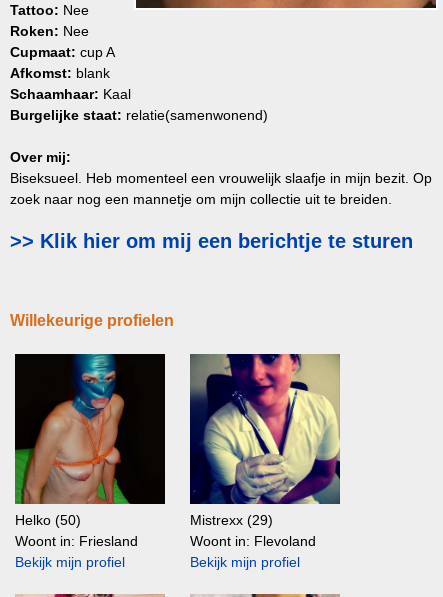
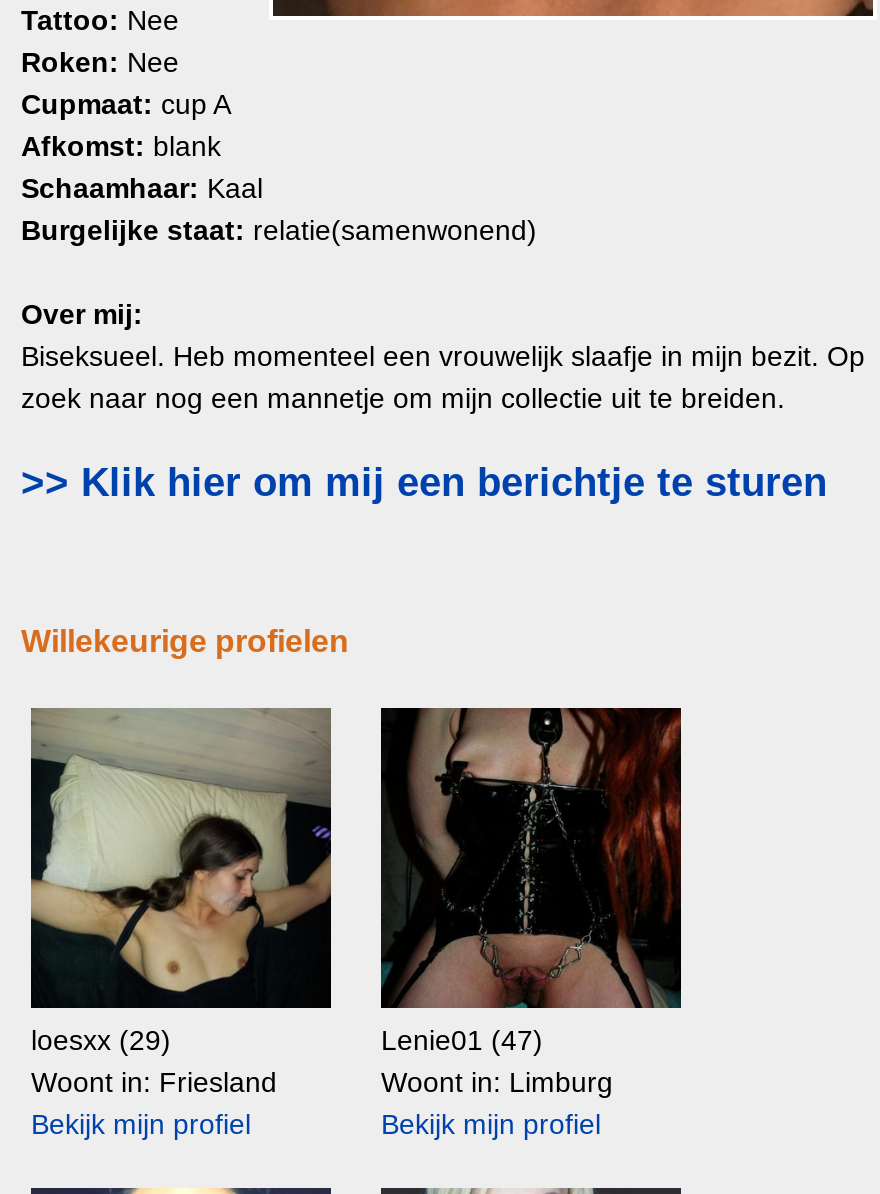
- [image]
- Helko (50)
+ [image]
+ loesxx (29)

- [image]
- Mistrexx (29)
- Woont in: Flevoland
+ [image]
+ Lenie01 (47)
+ Woont in: Limburg
